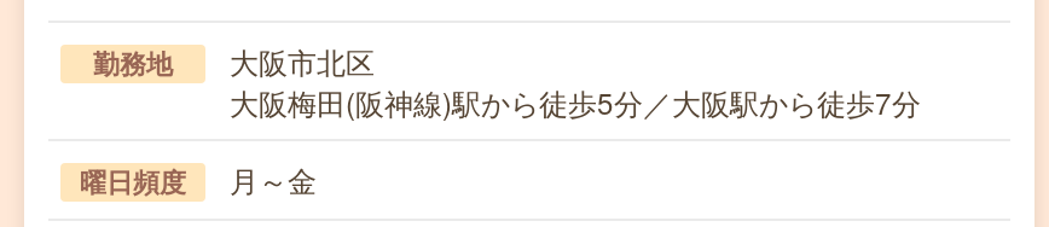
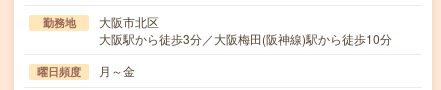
- 大阪梅田(阪神線)駅から徒歩5分／大阪駅から徒歩7分
+ 大阪駅から徒歩3分／大阪梅田(阪神線)駅から徒歩10分
